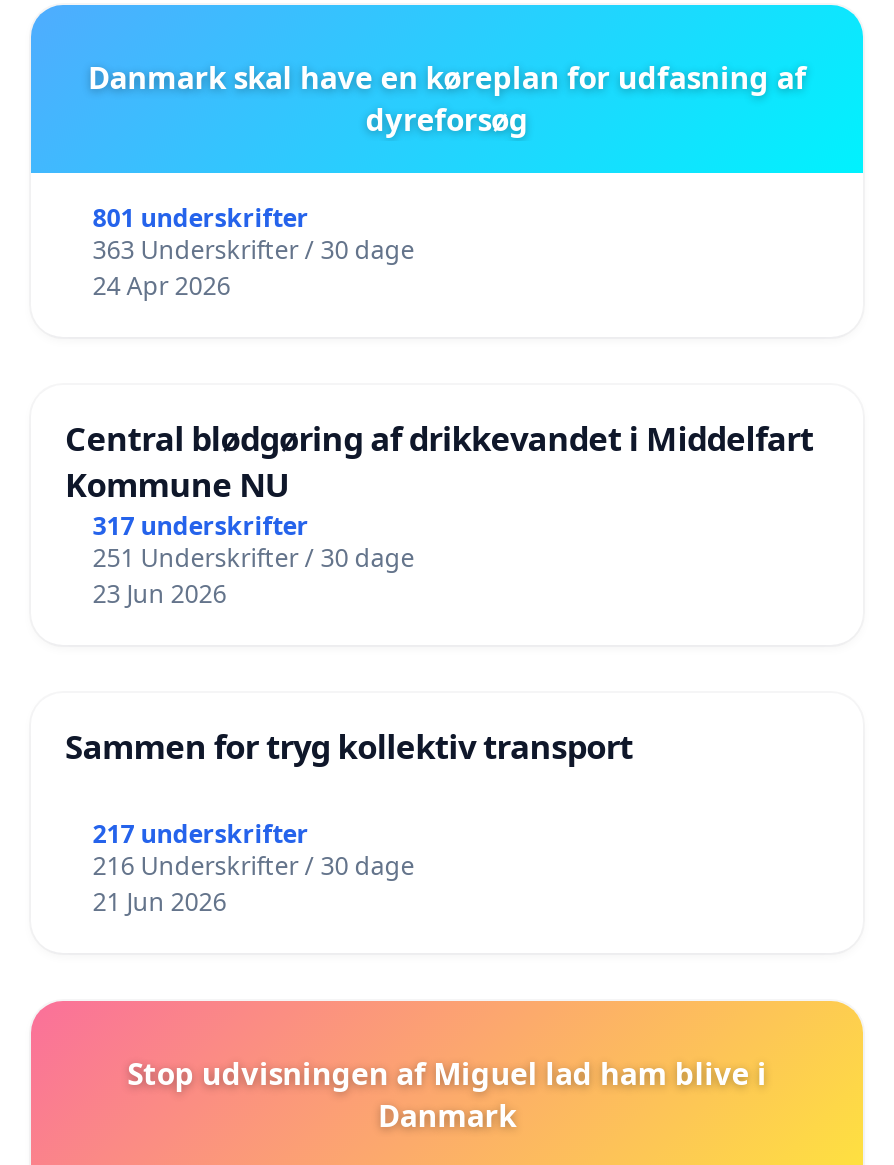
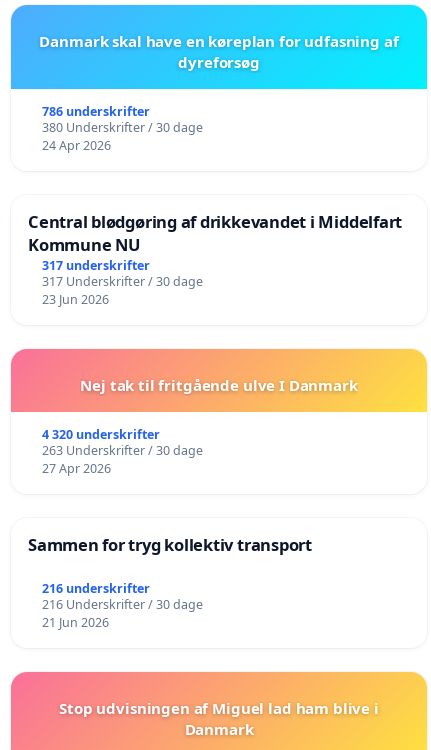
- 801 underskrifter
+ 786 underskrifter

- 363 Underskrifter / 30 dage
+ 380 Underskrifter / 30 dage

- 251 Underskrifter / 30 dage
+ 317 Underskrifter / 30 dage

+ Nej tak til fritgående ulve I Danmark
+ 4 320 underskrifter
+ 263 Underskrifter / 30 dage
+ 27 Apr 2026

- 217 underskrifter
+ 216 underskrifter
